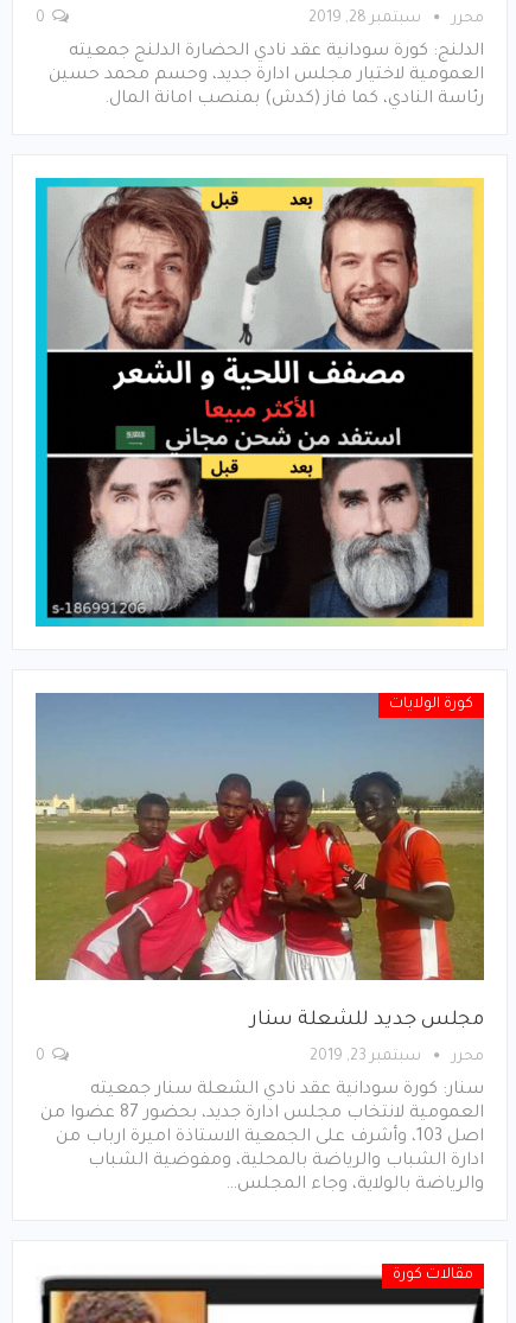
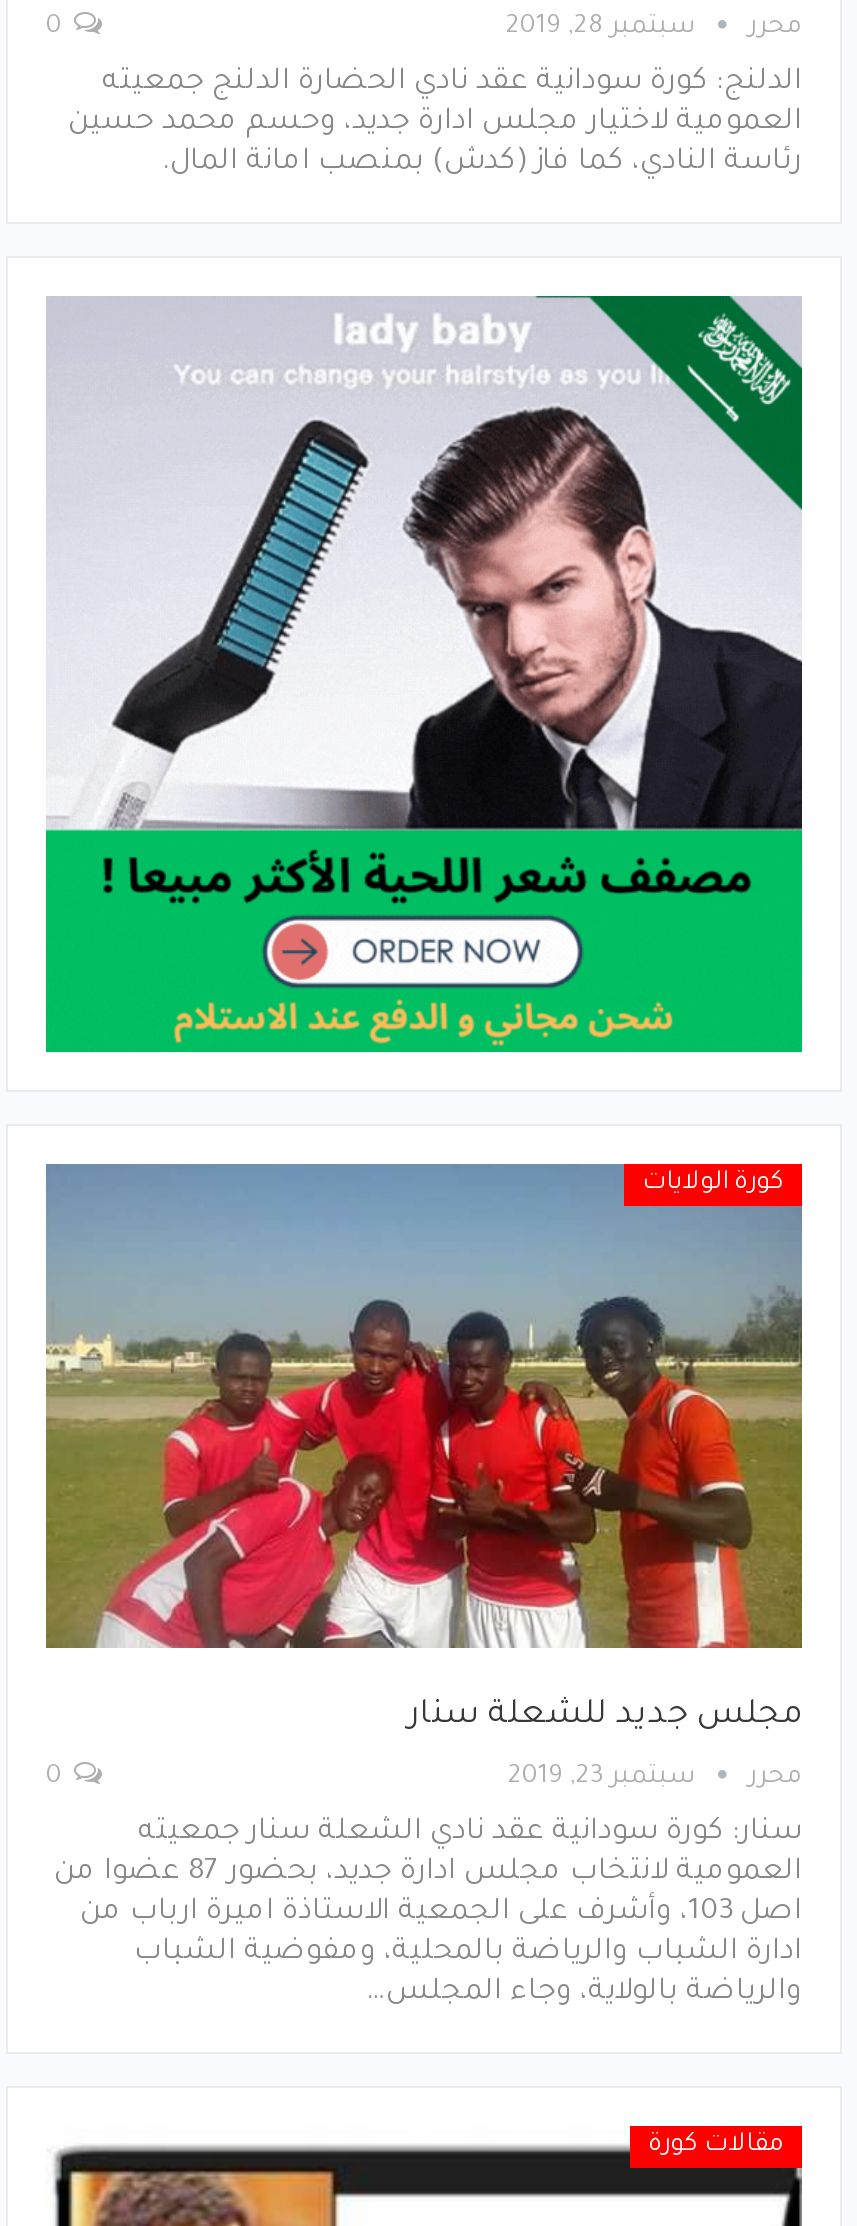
- [image]
+ [image]
